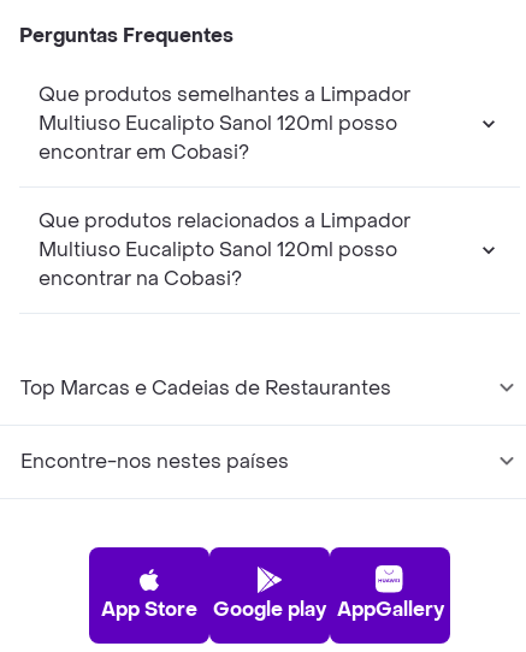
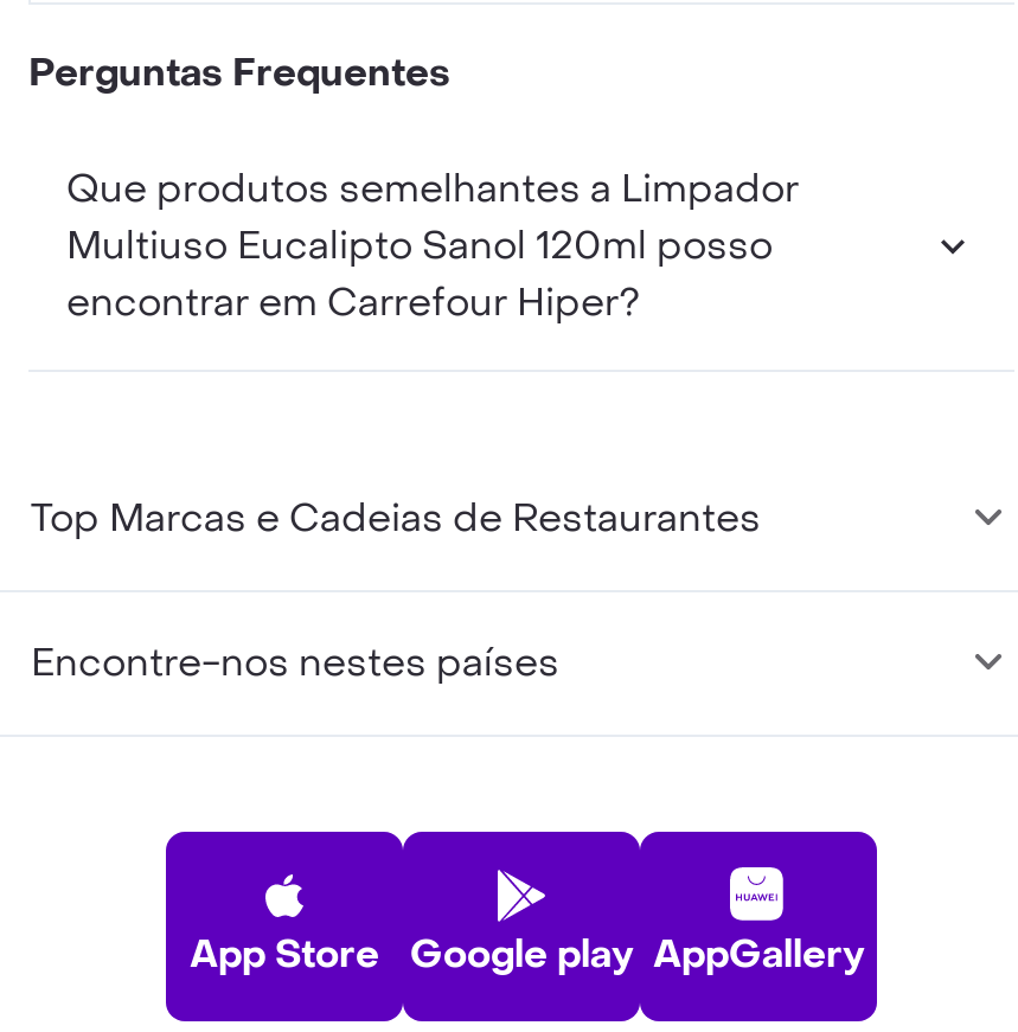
- encontrar em Cobasi?
- Que produtos relacionados a Limpador
- Multiuso Eucalipto Sanol 120ml posso
- encontrar na Cobasi?
+ encontrar em Carrefour Hiper?
